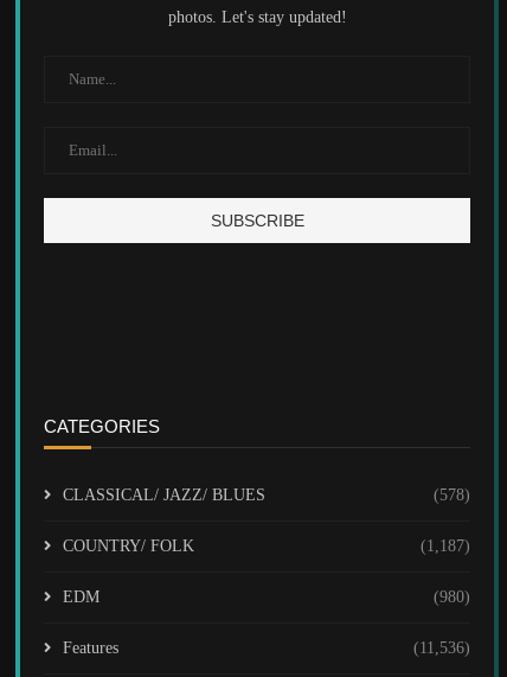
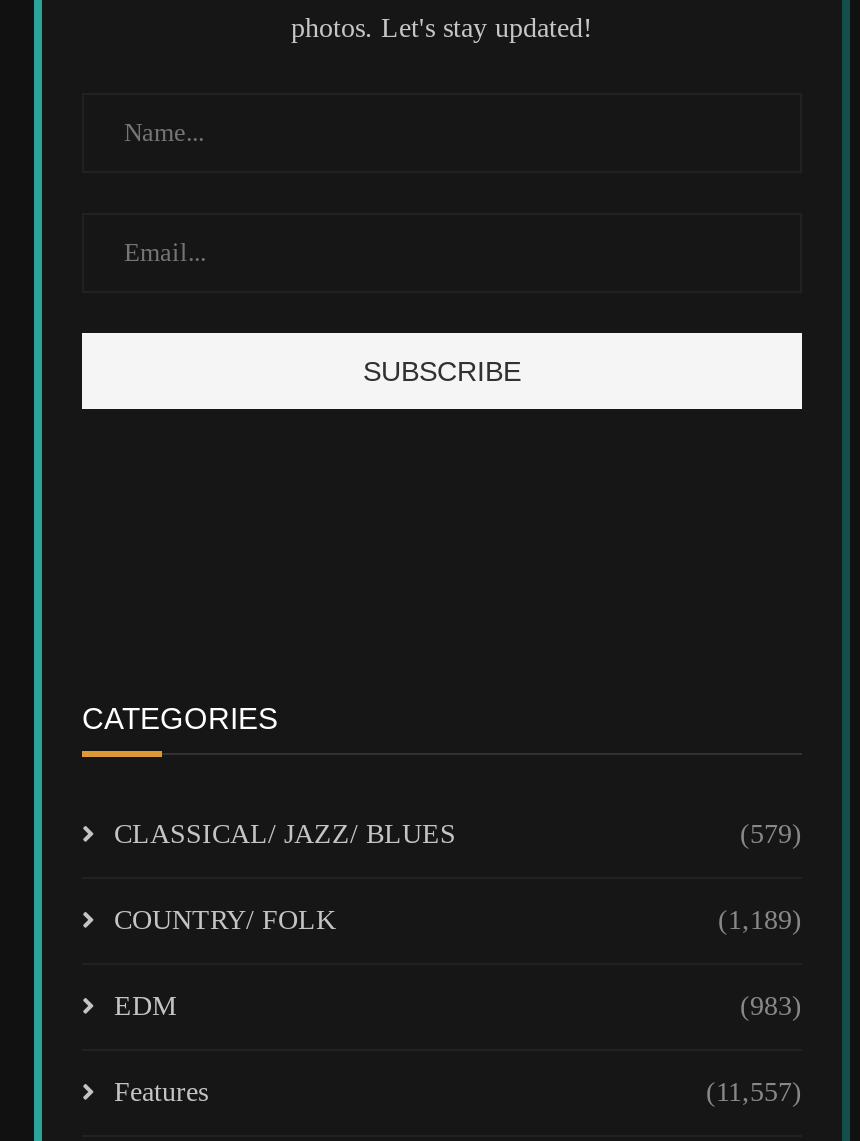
- (578)
+ (579)

- (1,187)
+ (1,189)

- (980)
+ (983)

- (11,536)
+ (11,557)
